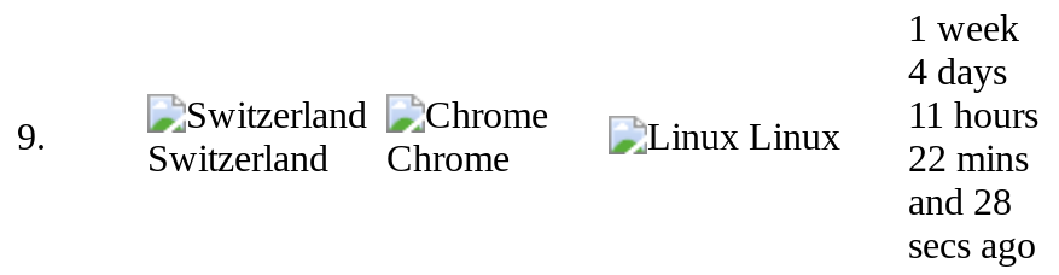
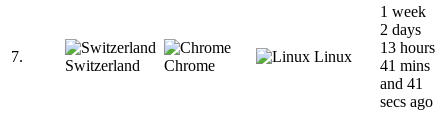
- 4 days
+ 2 days

- 11 hours
+ 13 hours

- 9.
+ 7.

- 22 mins
+ 41 mins

- and 28
+ and 41
